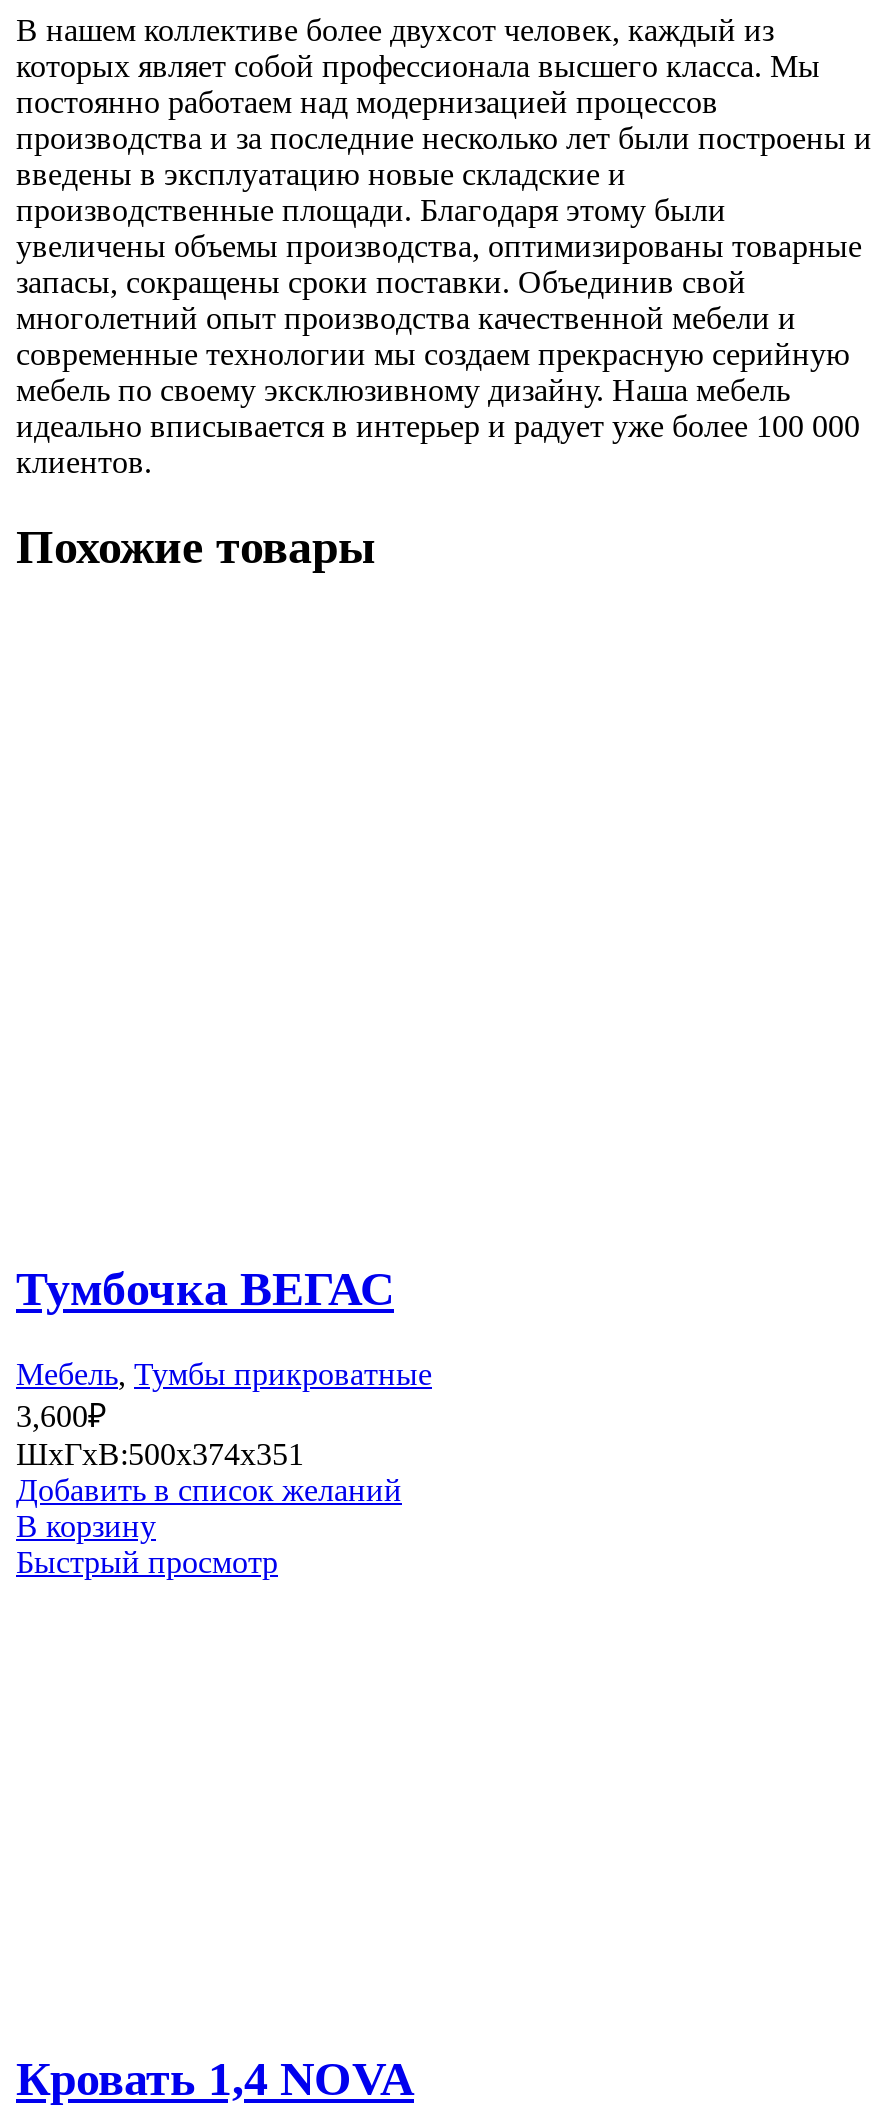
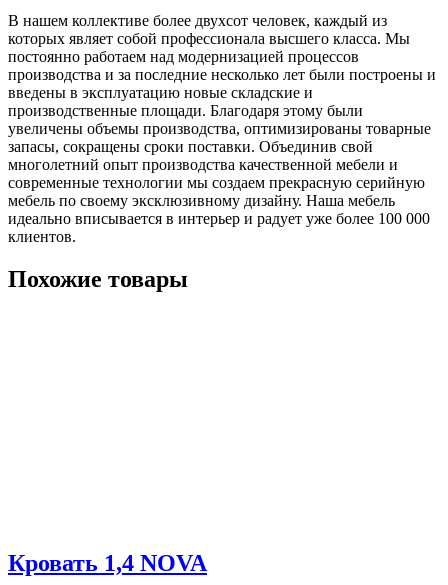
- Тумбочка ВЕГАС
- Мебель, Тумбы прикроватные
- 3,600₽
- ШхГхВ:500х374х351
- Добавить в список желаний
- В корзину
- Быстрый просмотр
